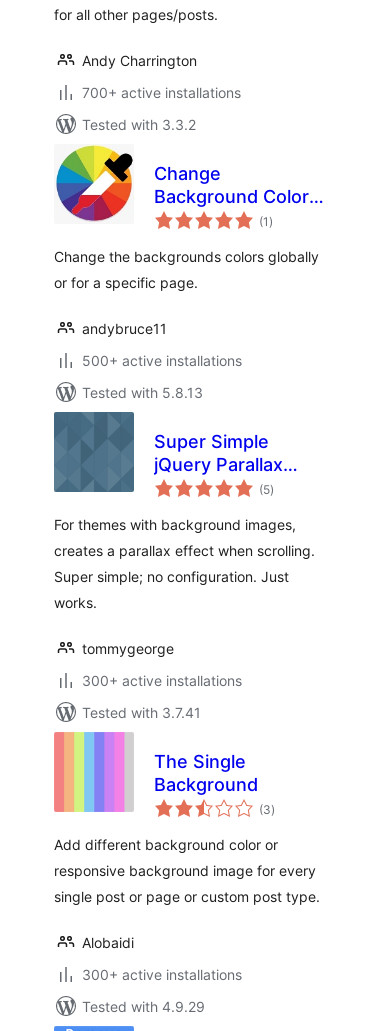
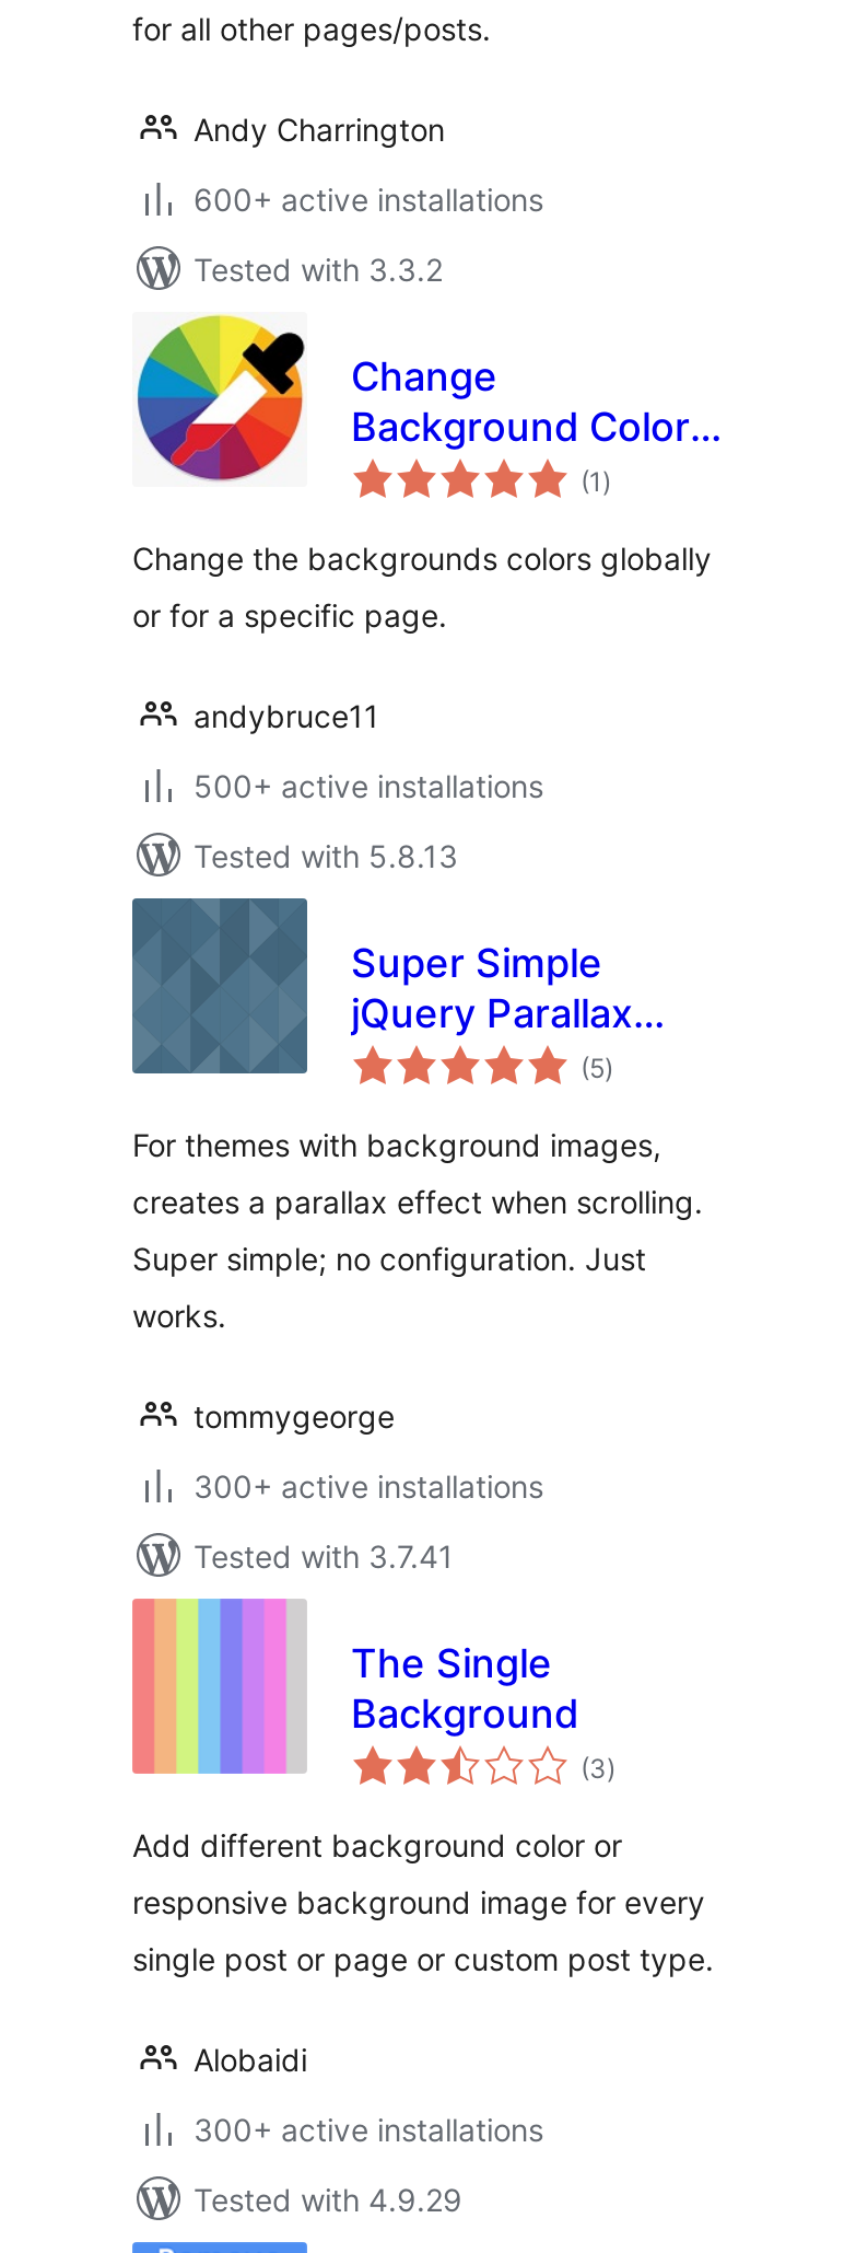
- 700+ active installations
+ 600+ active installations
